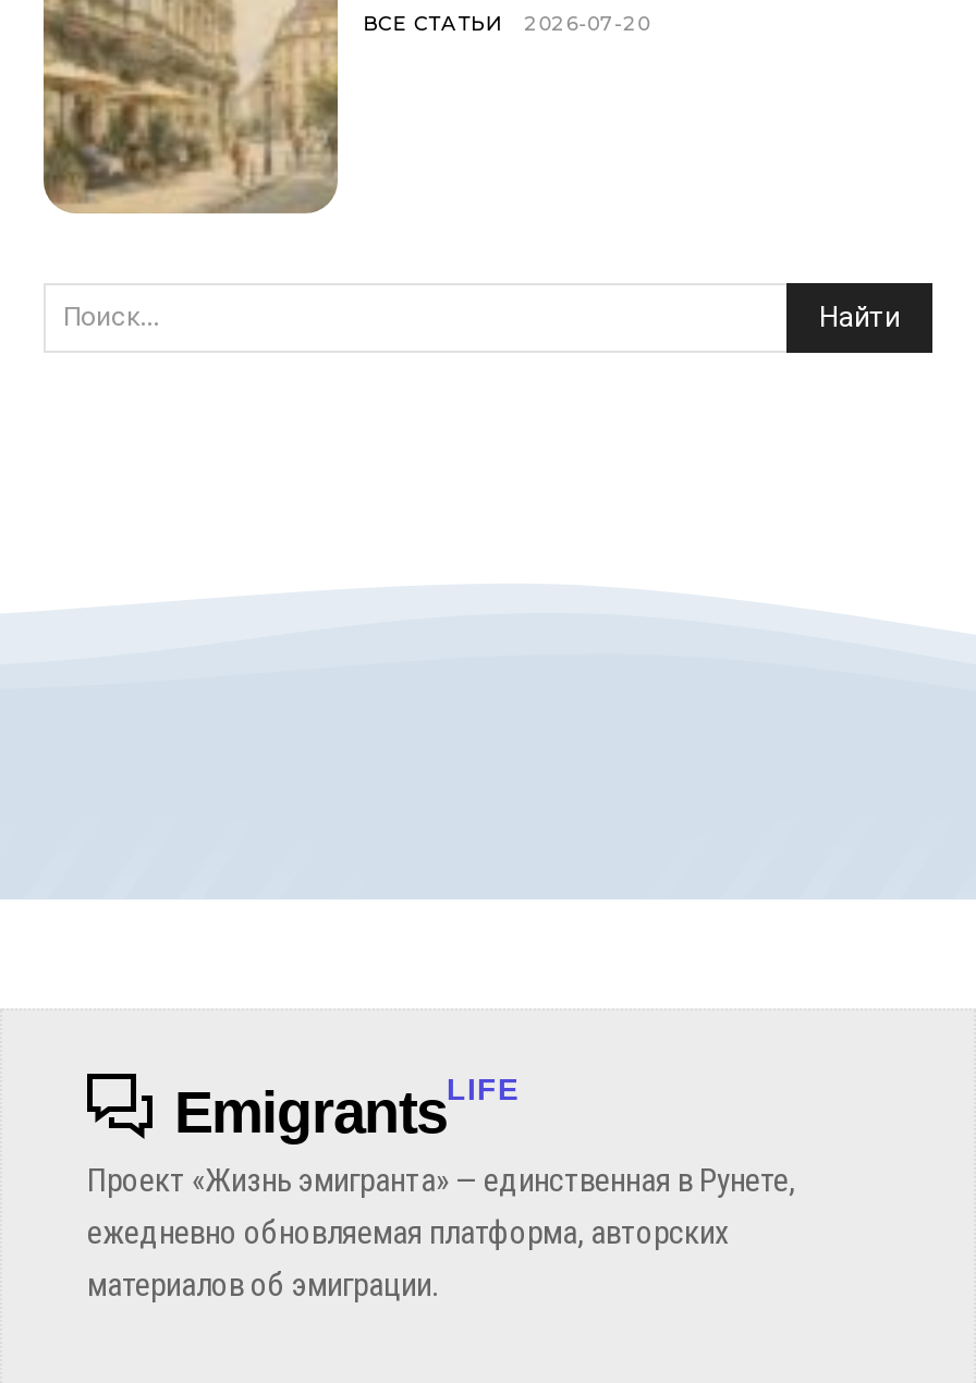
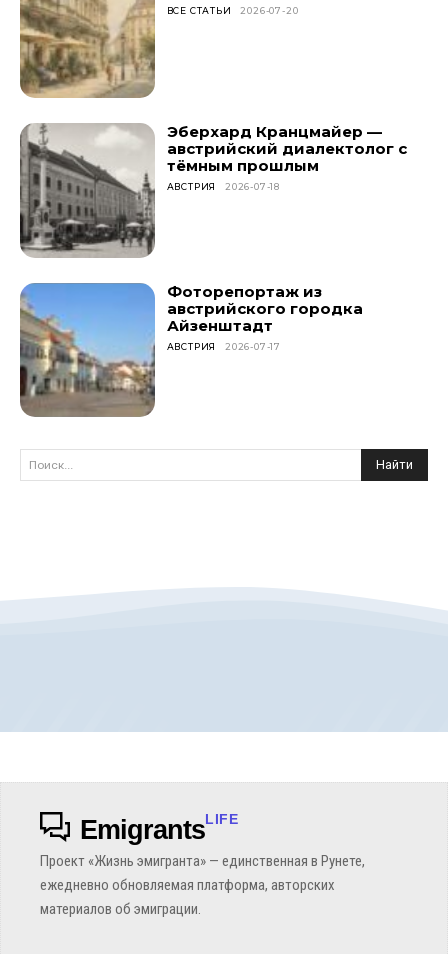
+ [image]
+ Эберхард Кранцмайер —
+ австрийский диалектолог с
+ тёмным прошлым
+ АВСТРИЯ
+ 2026-07-18

+ [image]
+ Фоторепортаж из
+ австрийского городка
+ Айзенштадт
+ АВСТРИЯ
+ 2026-07-17
